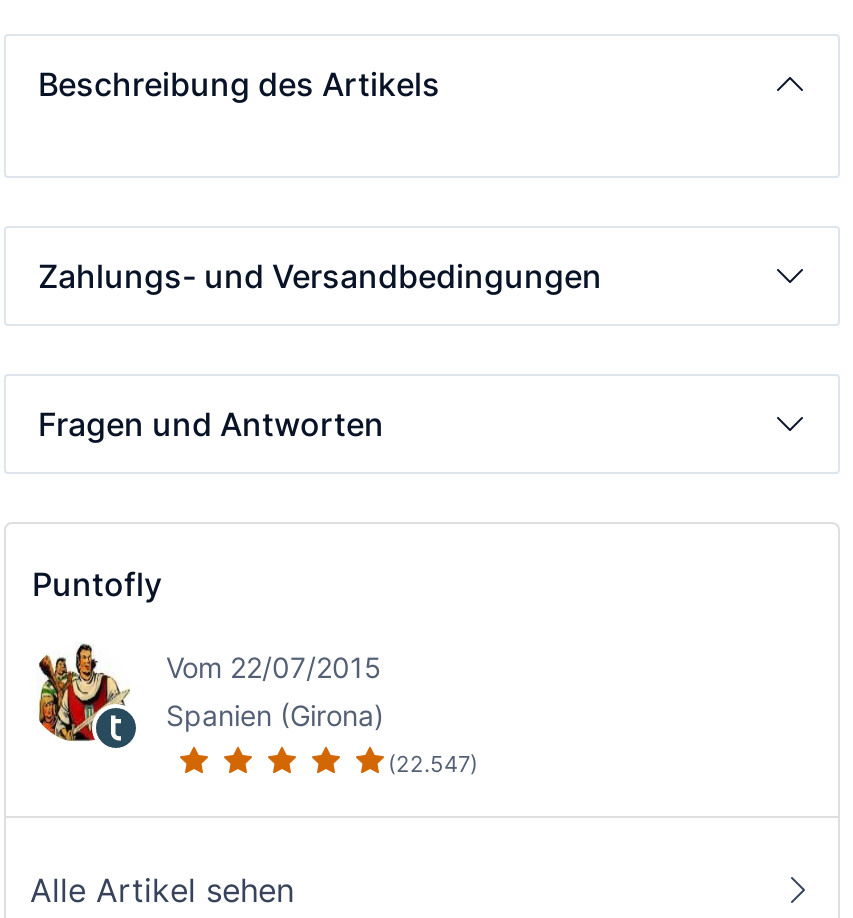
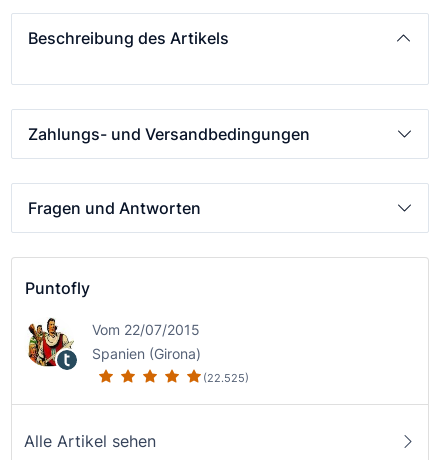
- (22.547)
+ (22.525)
